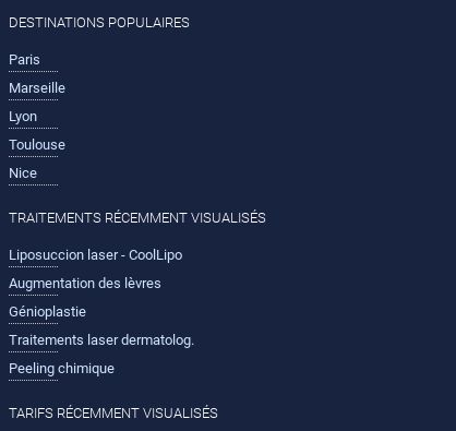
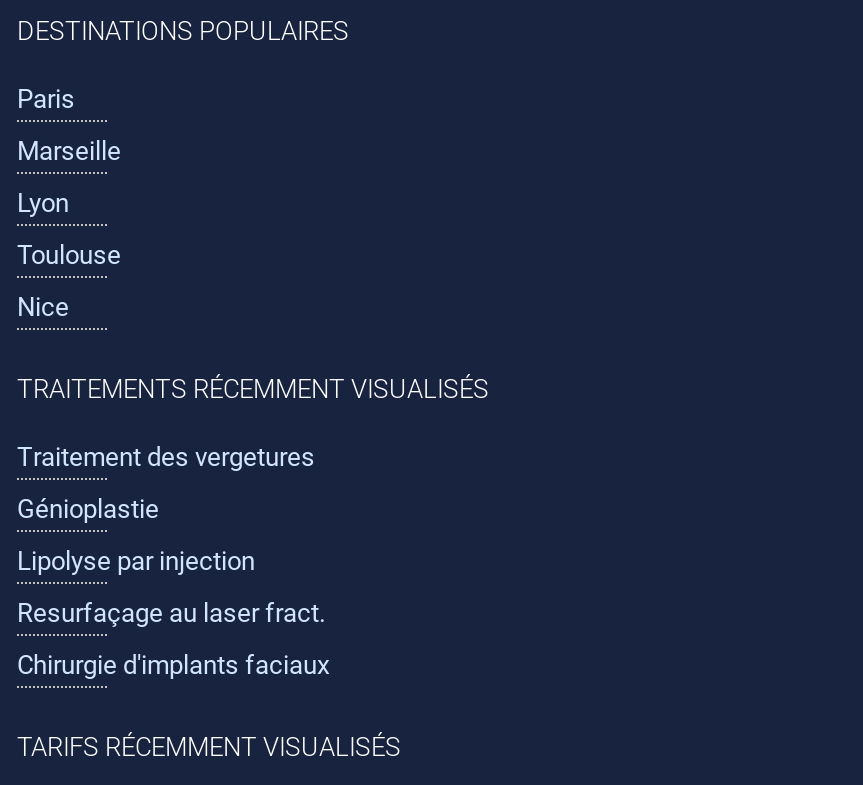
- Liposuccion laser - CoolLipo
- Augmentation des lèvres
+ Traitement des vergetures

moved up: Génioplastie

- Traitements laser dermatolog.
- Peeling chimique
+ Lipolyse par injection
+ Resurfaçage au laser fract.
+ Chirurgie d'implants faciaux
